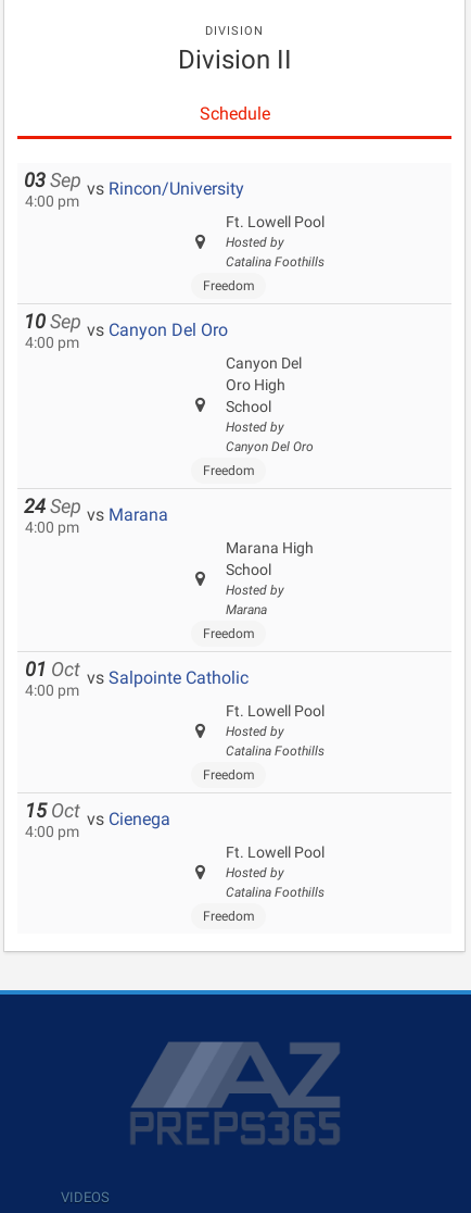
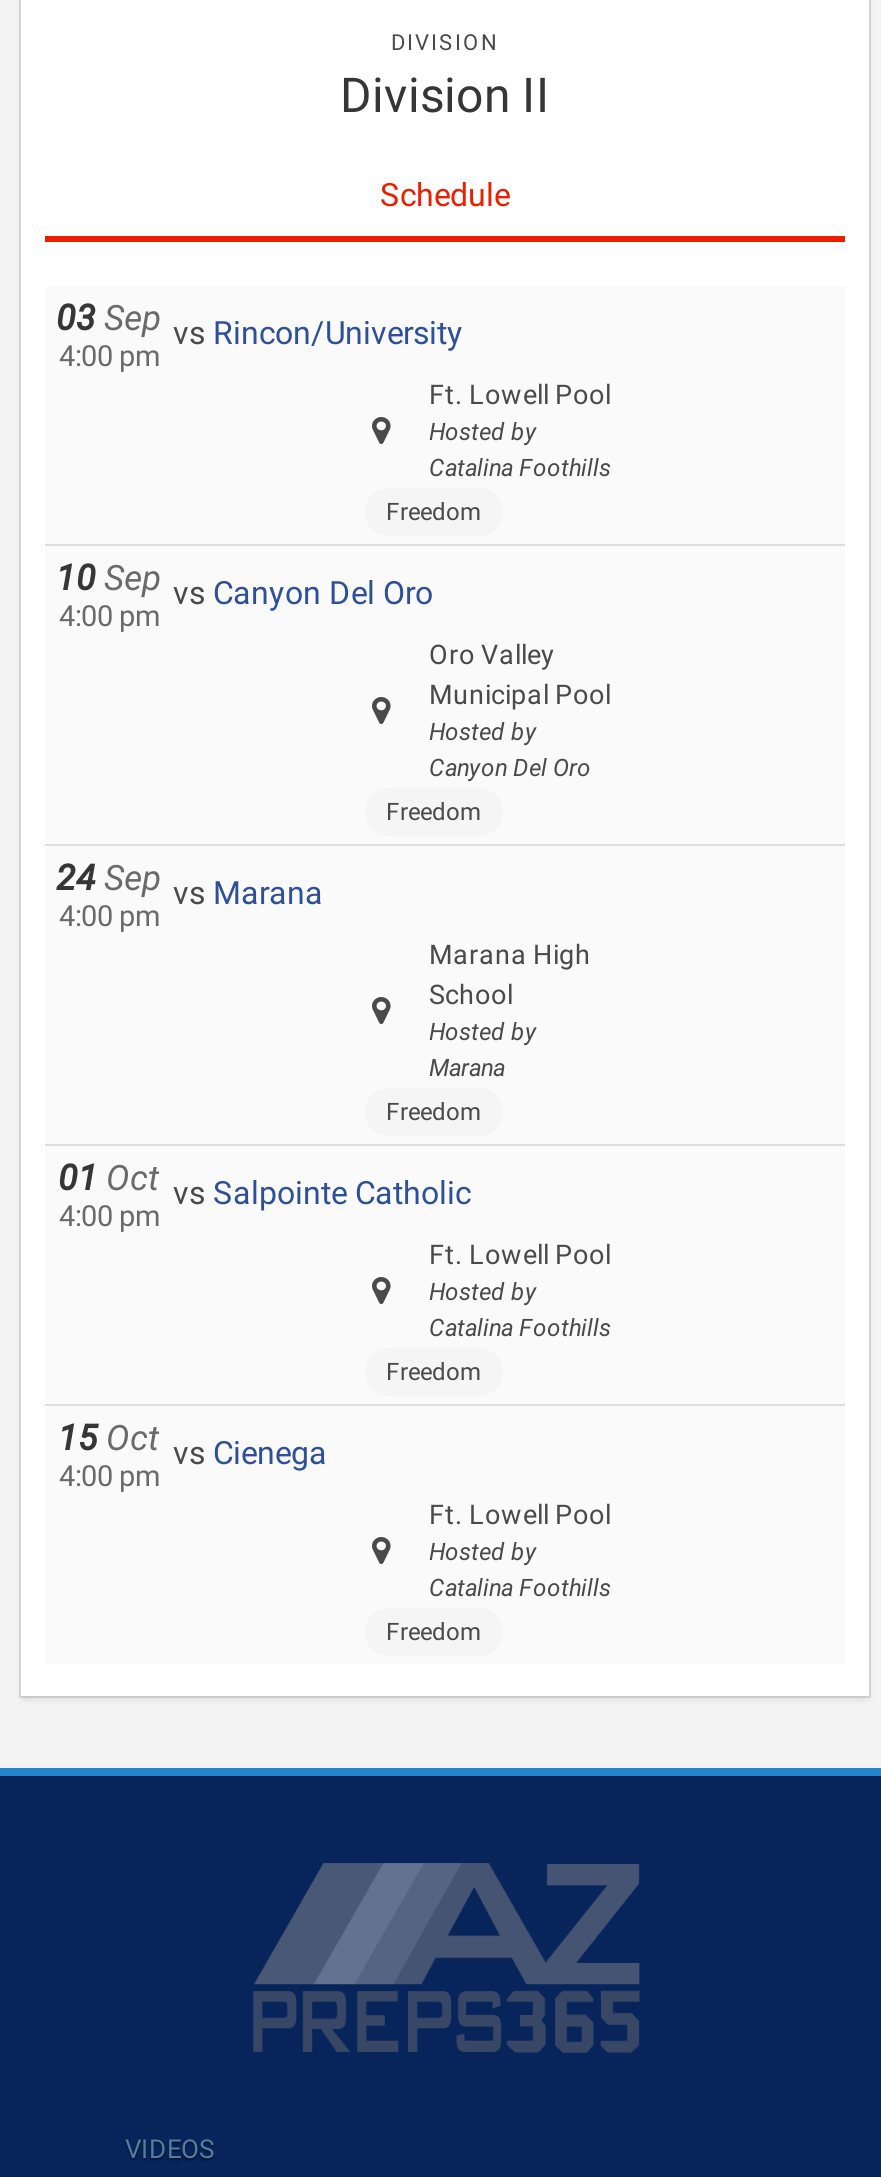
- Canyon Del
- Oro High
- School
+ Oro Valley
+ Municipal Pool
